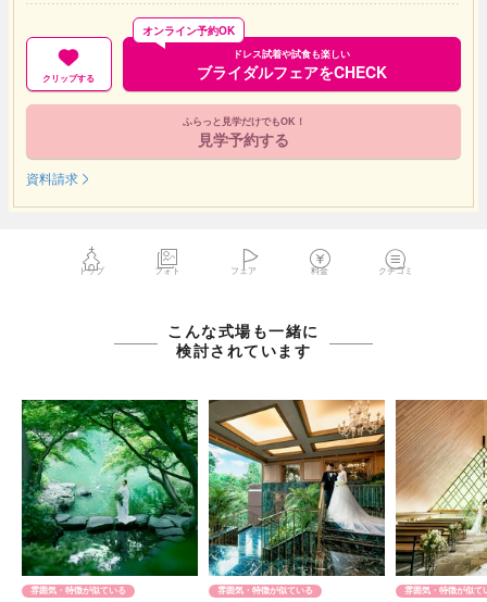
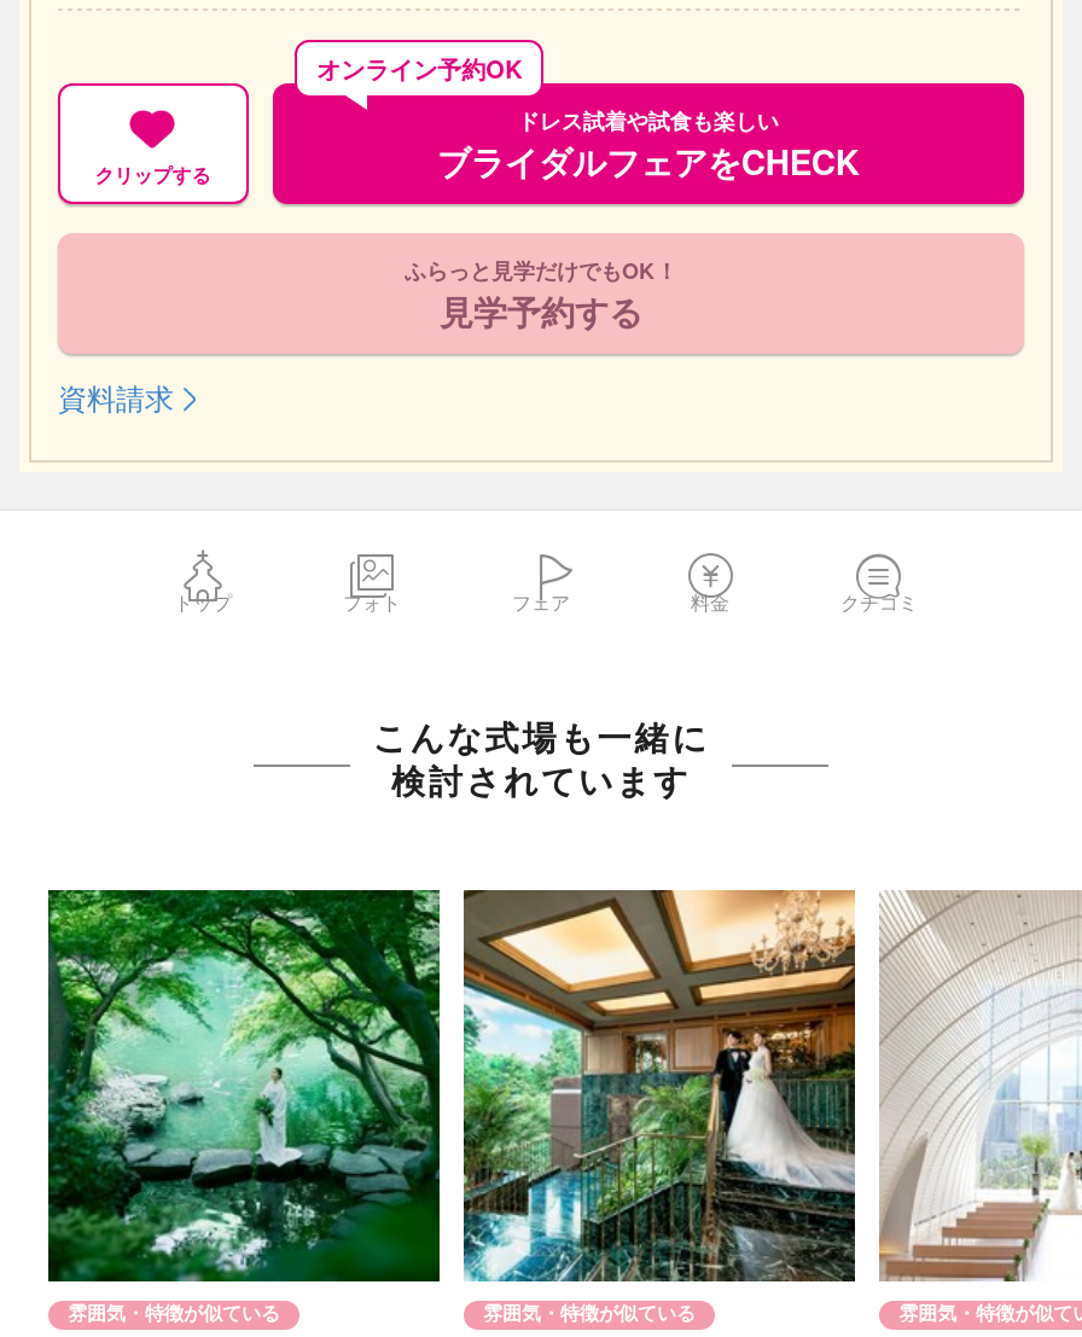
- [image]
+ [image]
